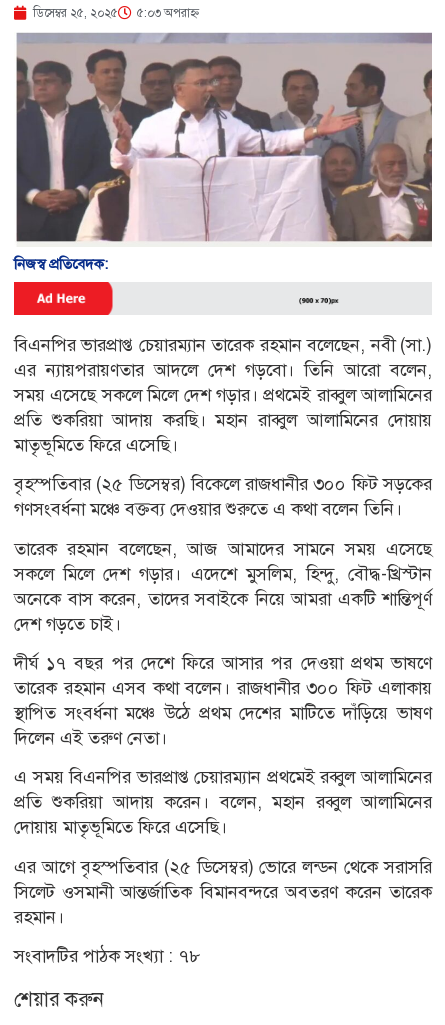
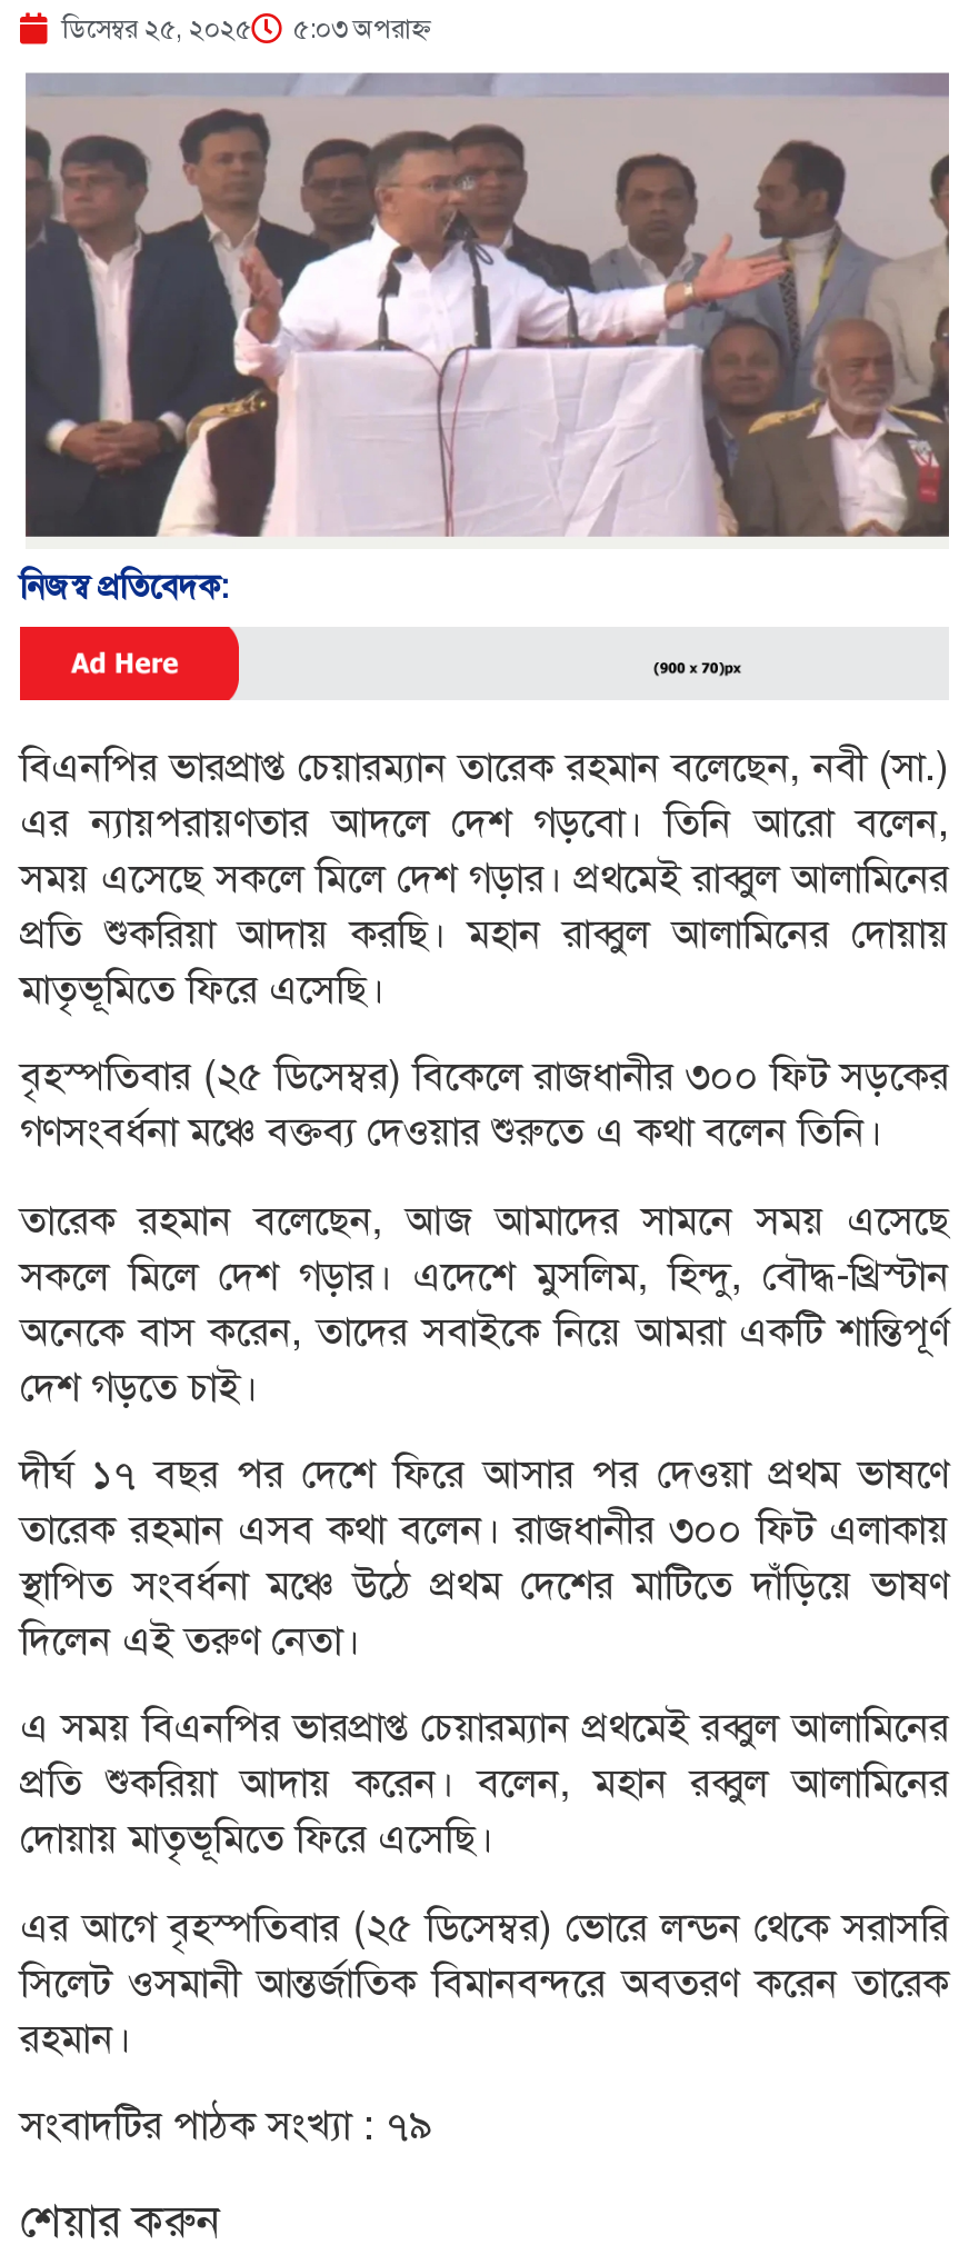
- সংবাদটির পাঠক সংখ্যা : ৭৮
+ সংবাদটির পাঠক সংখ্যা : ৭৯
